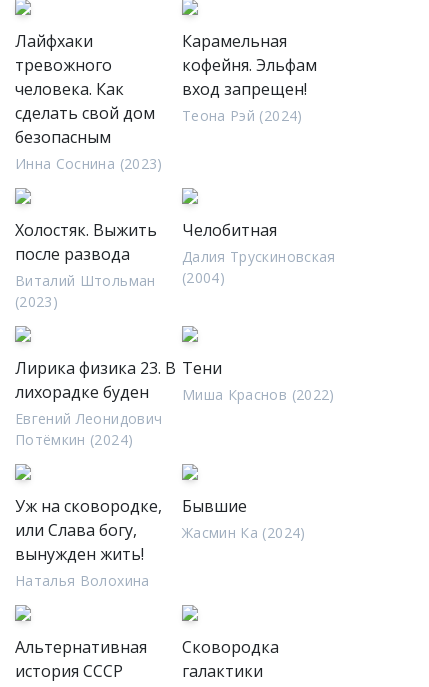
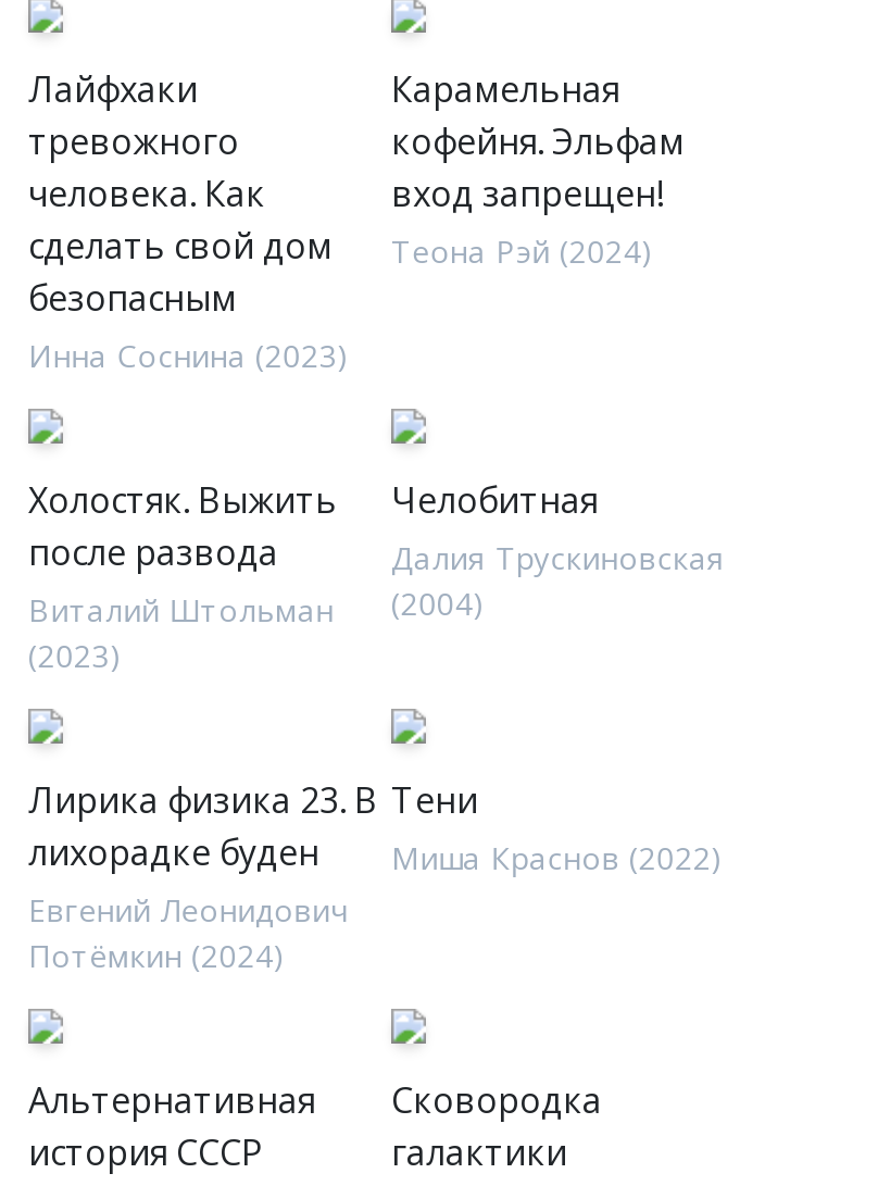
- Уж на сковородке,
- или Слава богу,
- вынужден жить!
- Наталья Волохина

- Бывшие
- Жасмин Ка (2024)
